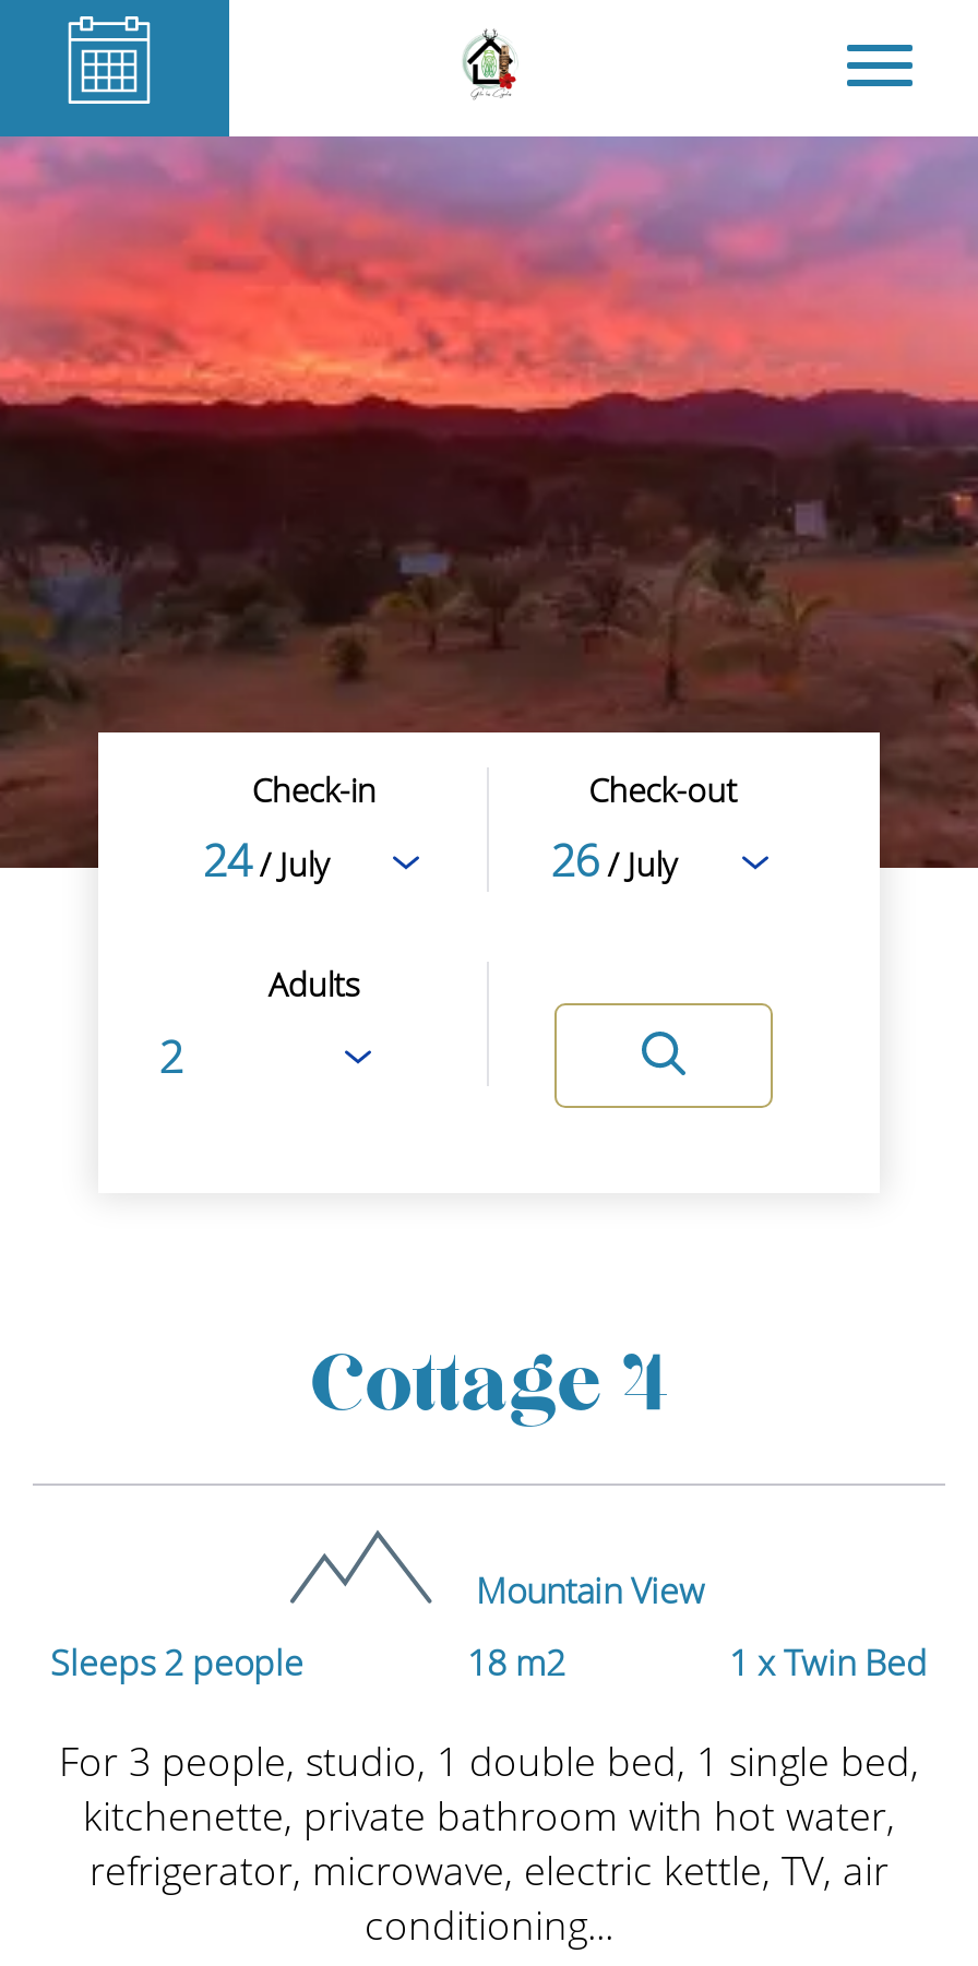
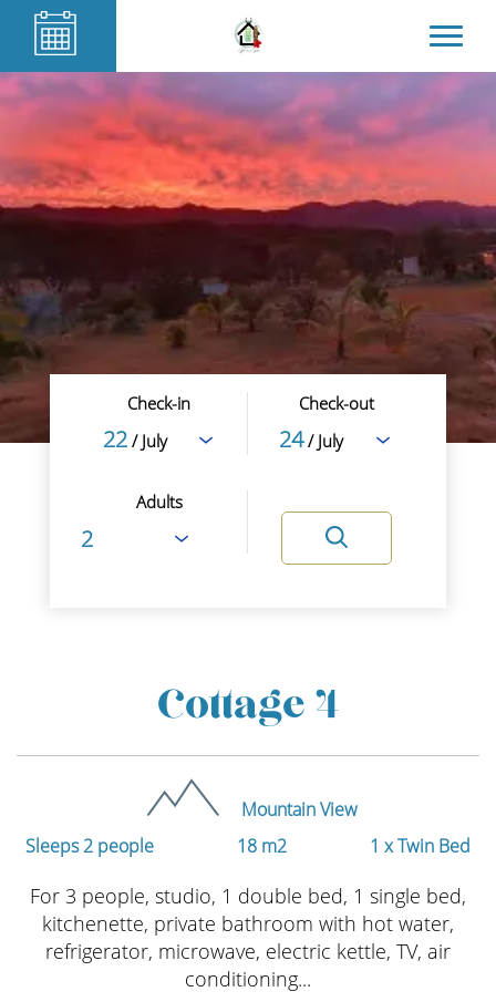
- 24 / July
+ 22 / July

- 26 / July
+ 24 / July
